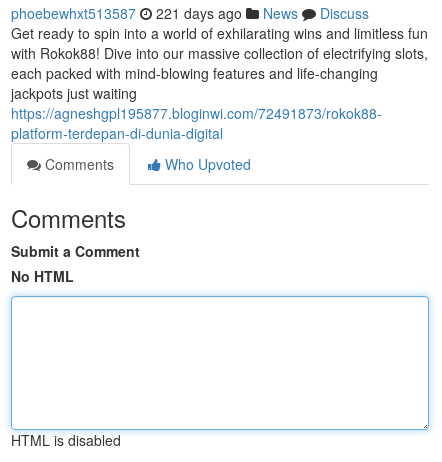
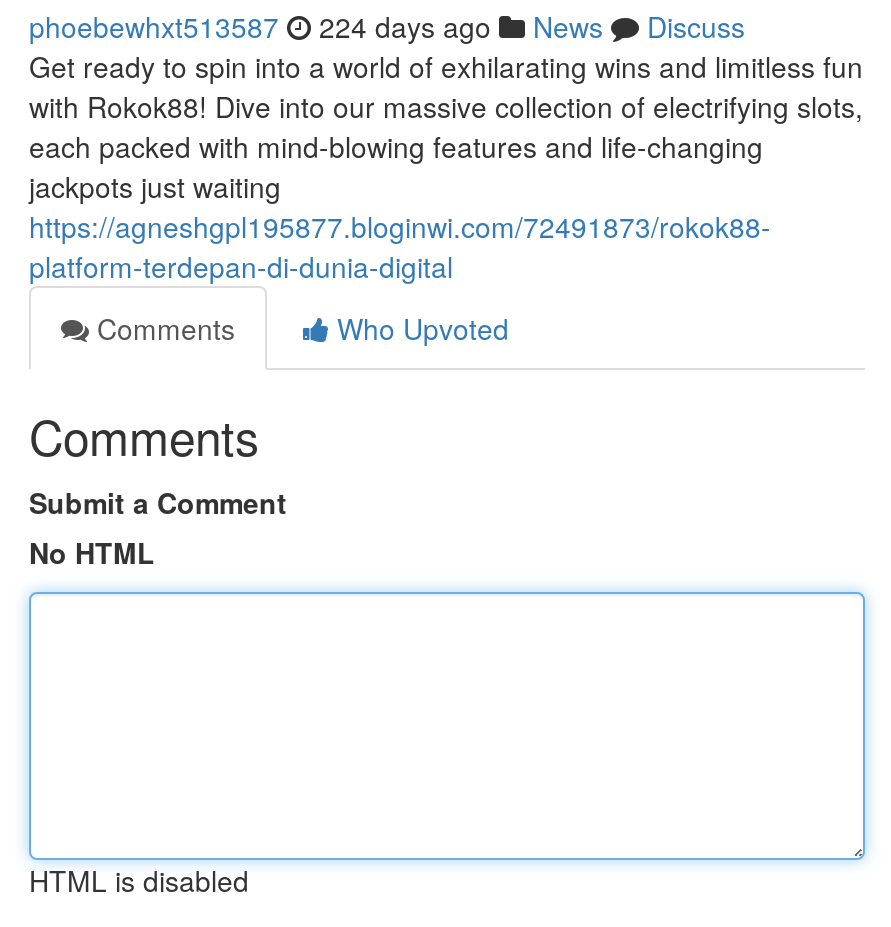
- phoebewhxt513587 221 days ago News Discuss
+ phoebewhxt513587 224 days ago News Discuss
